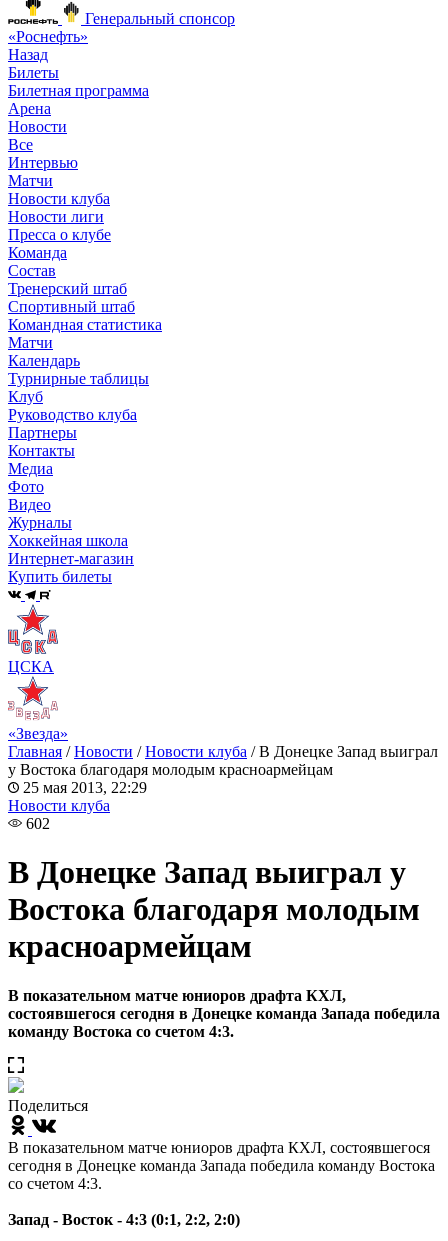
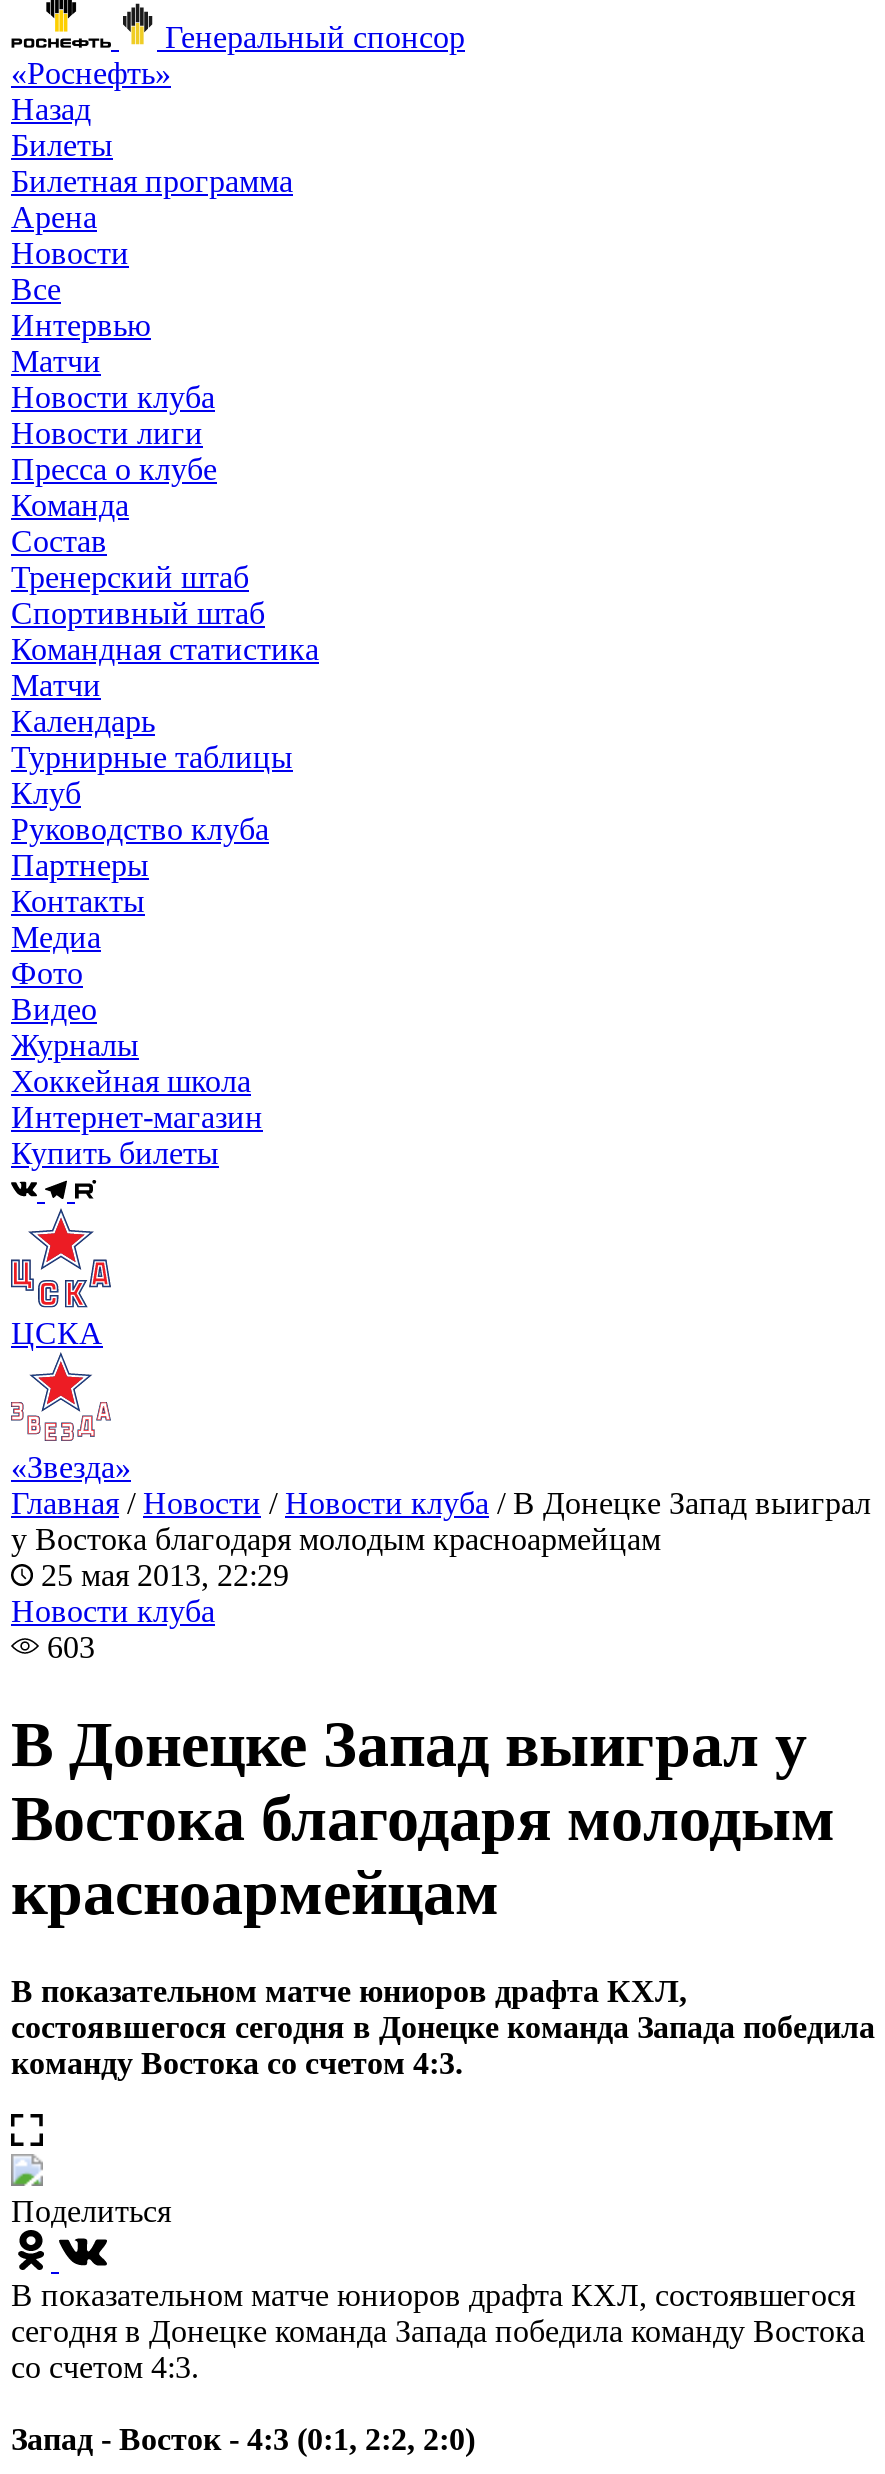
- 602
+ 603
